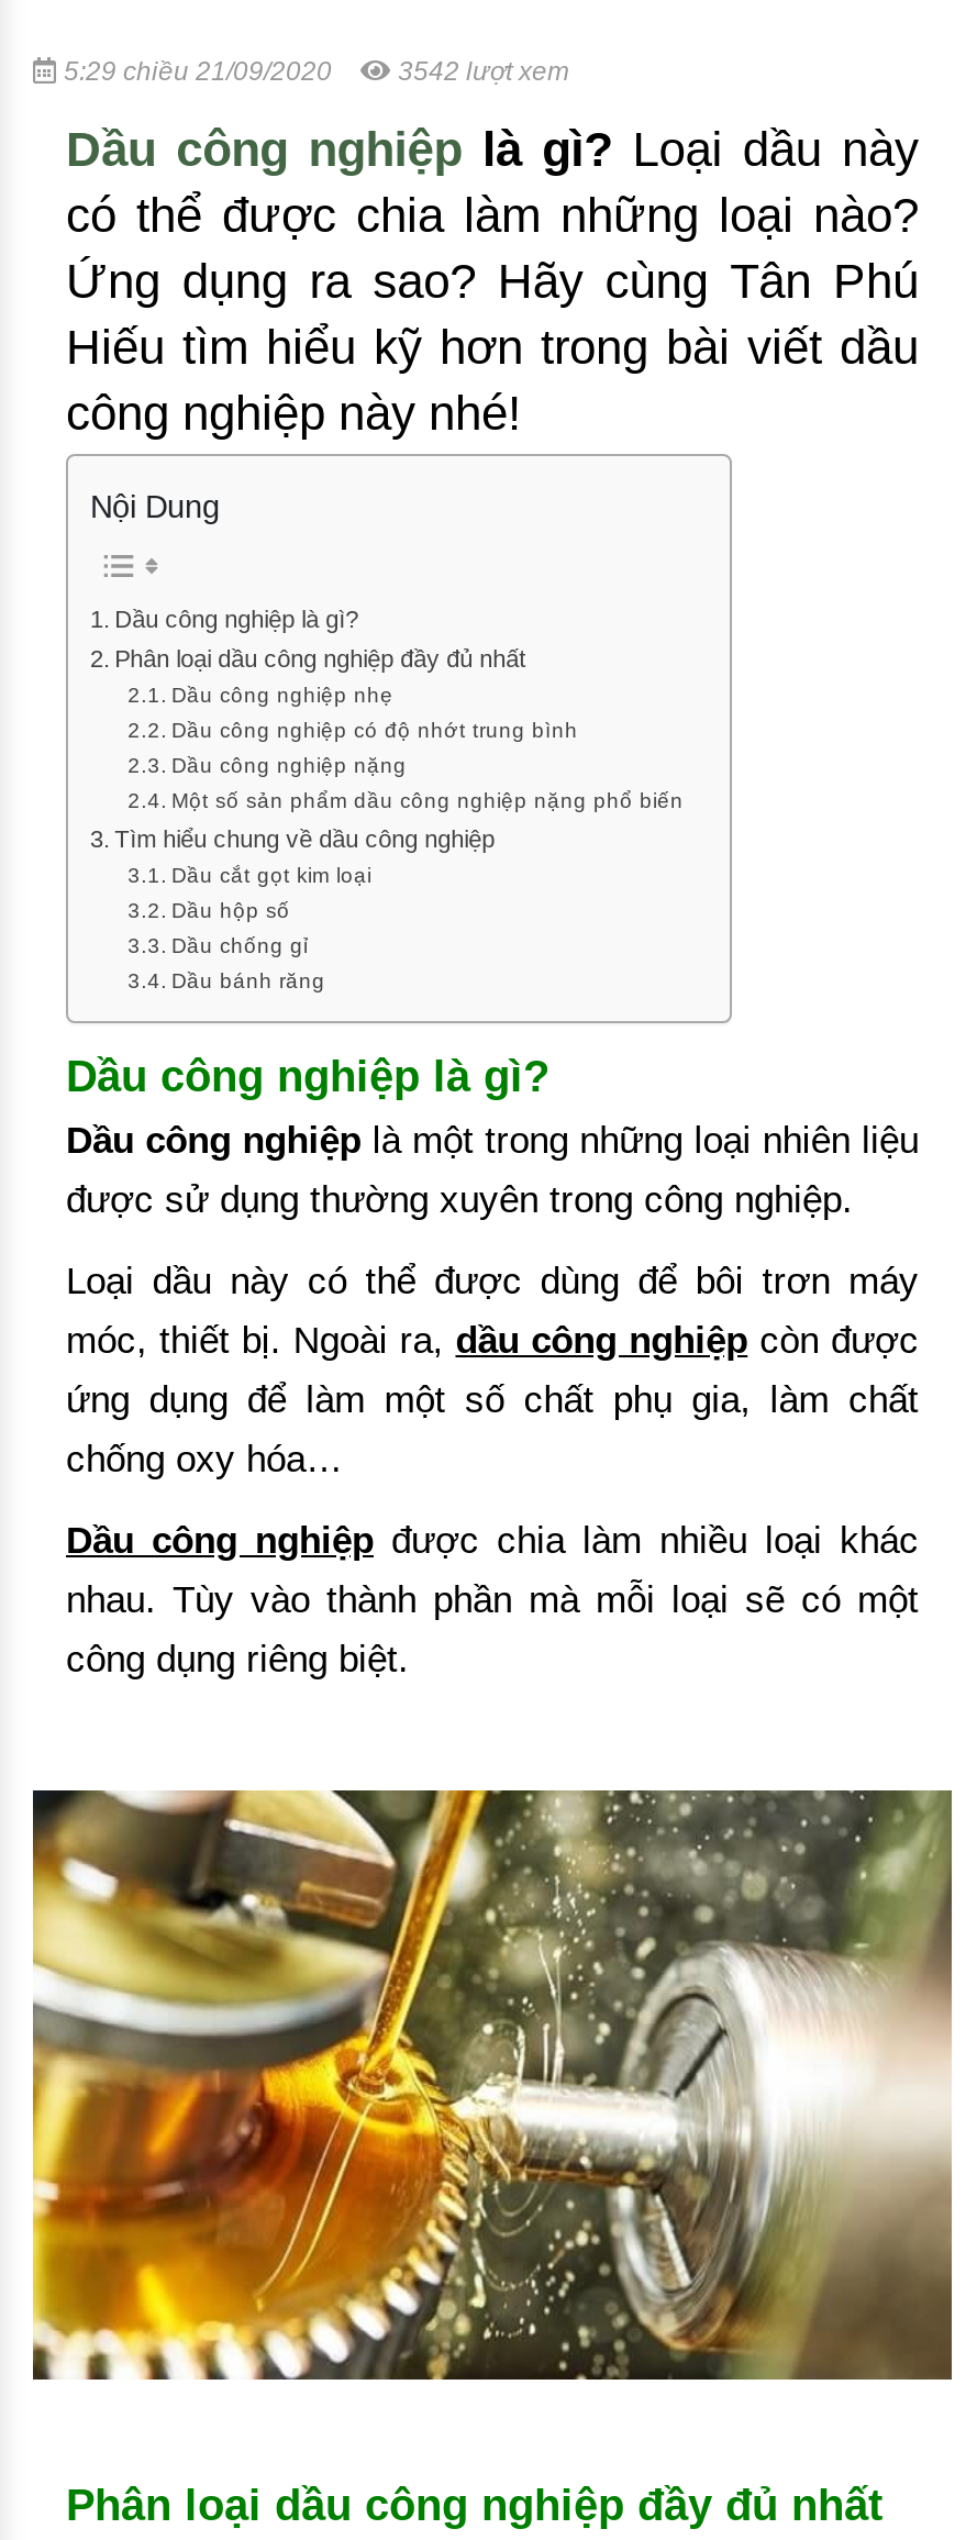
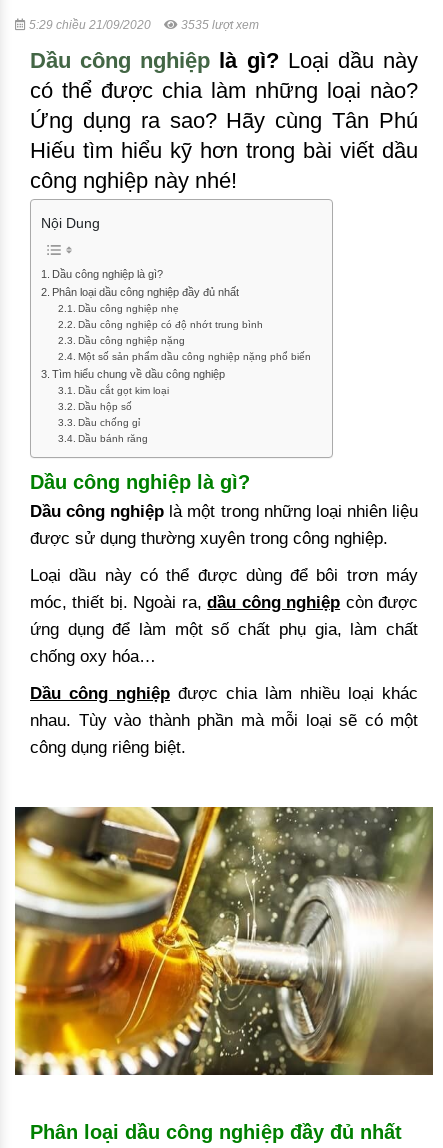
- 5:29 chiều 21/09/2020 3542 lượt xem
+ 5:29 chiều 21/09/2020 3535 lượt xem
